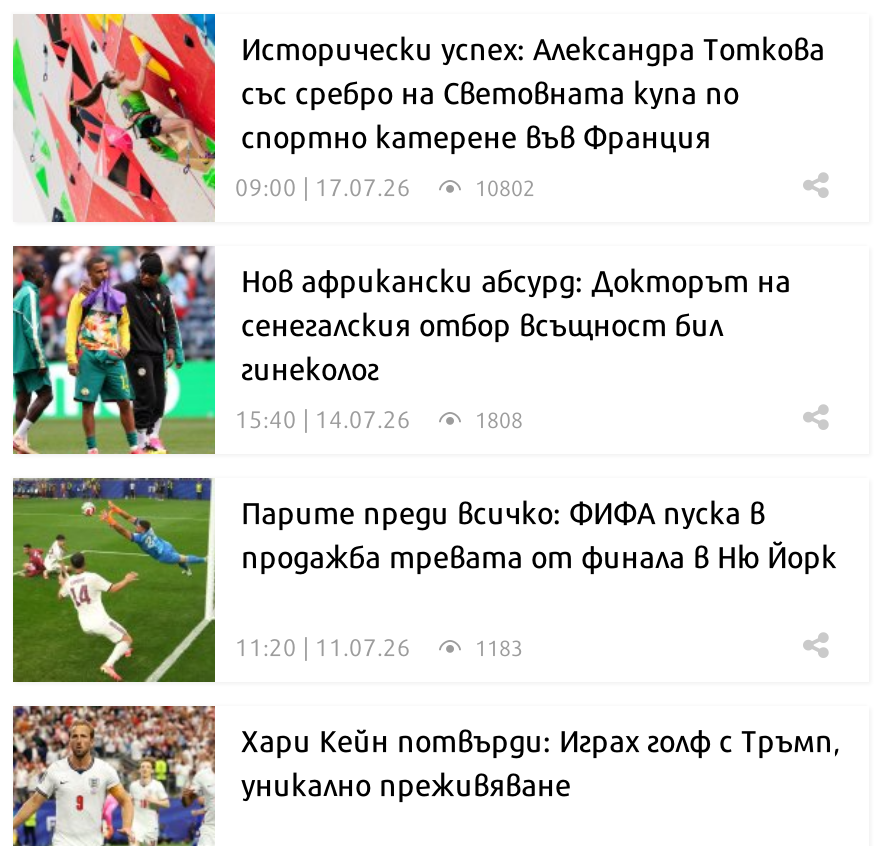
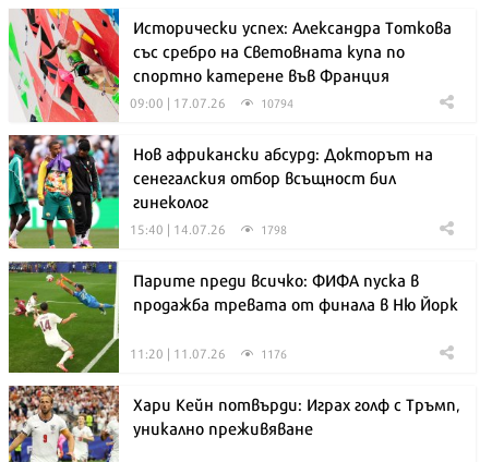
- 10802
+ 10794

- 1808
+ 1798

- 1183
+ 1176
